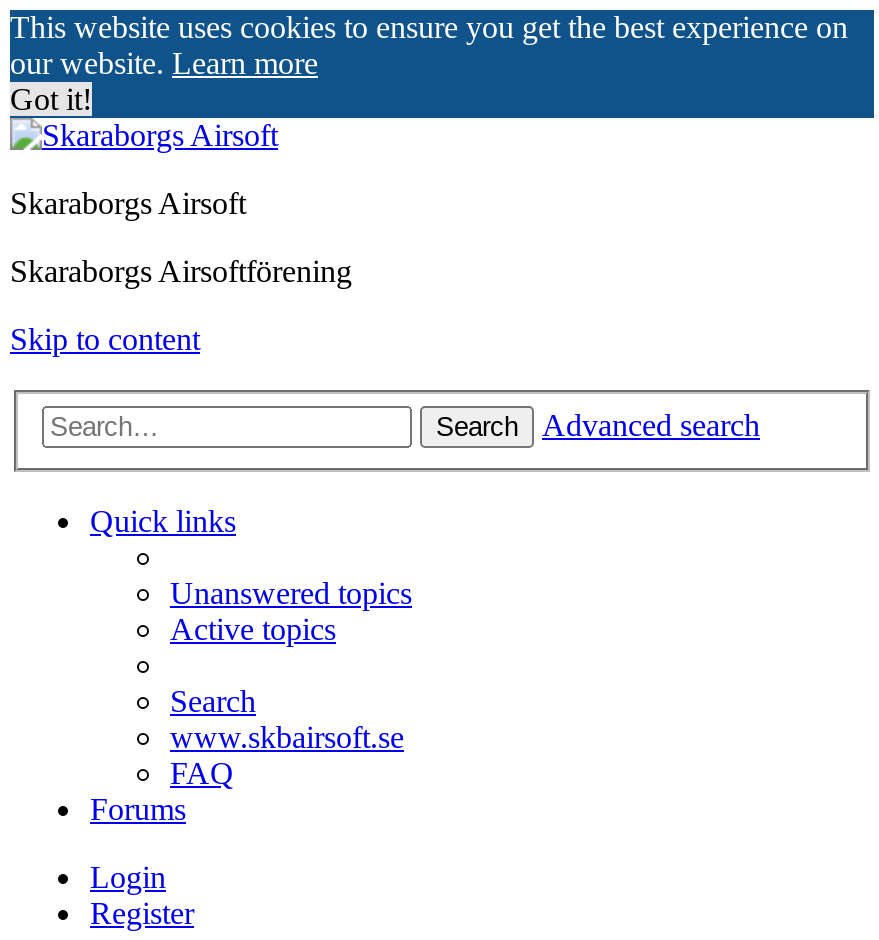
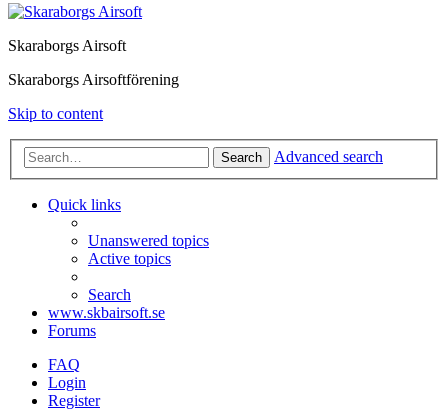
- This website uses cookies to ensure you get the best experience on
- our website. Learn more
- Got it!

moved down: FAQ

moved up: Forums
